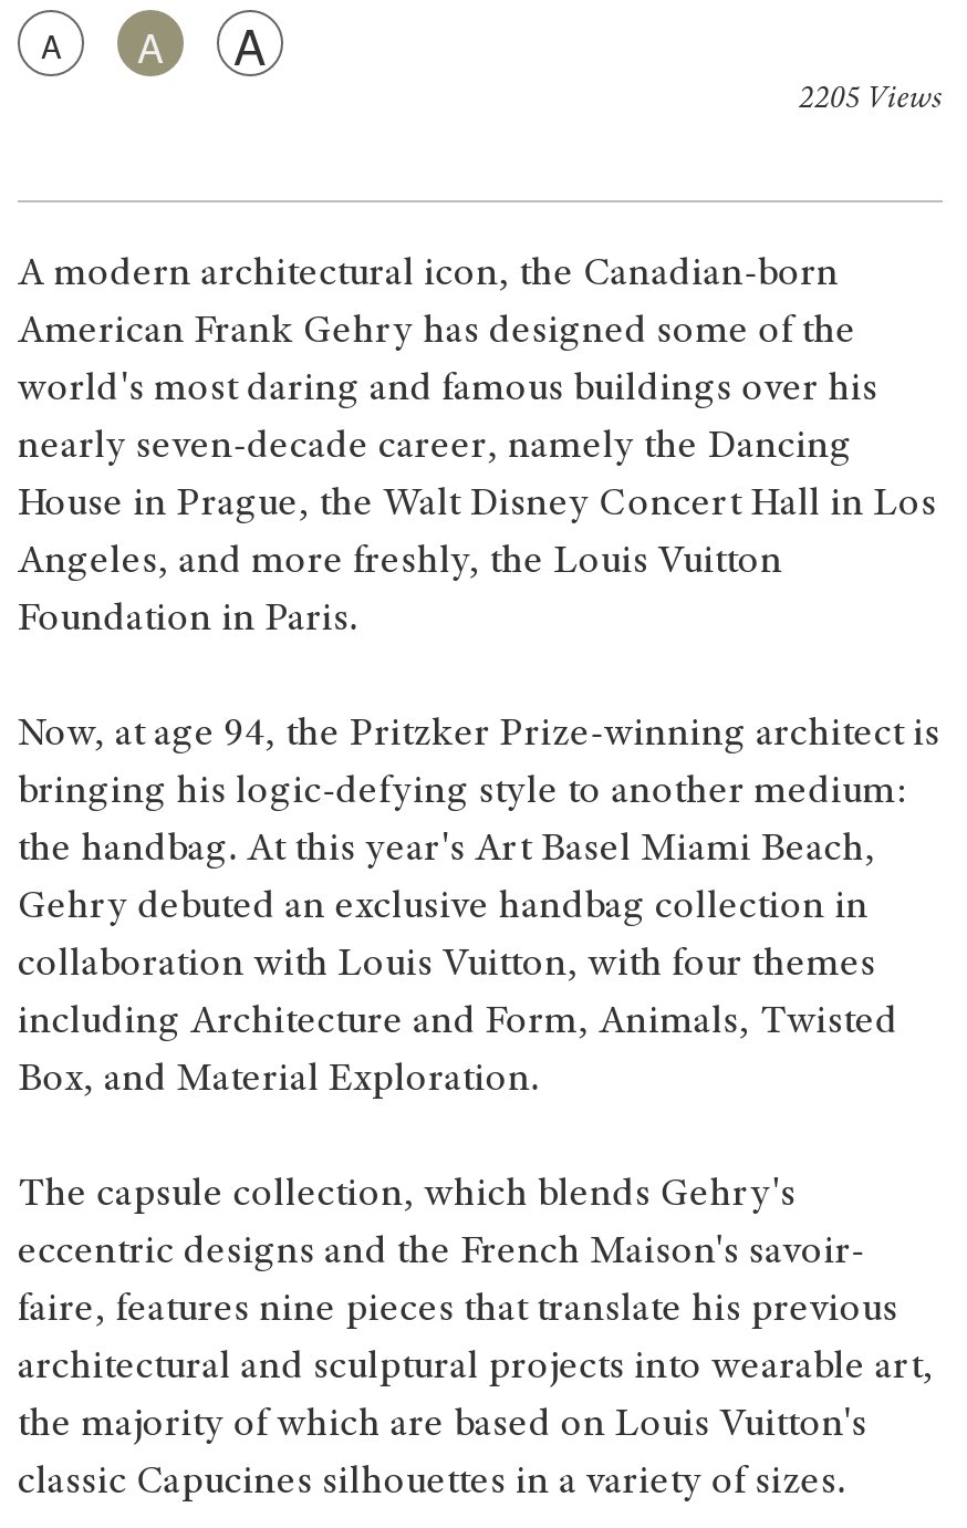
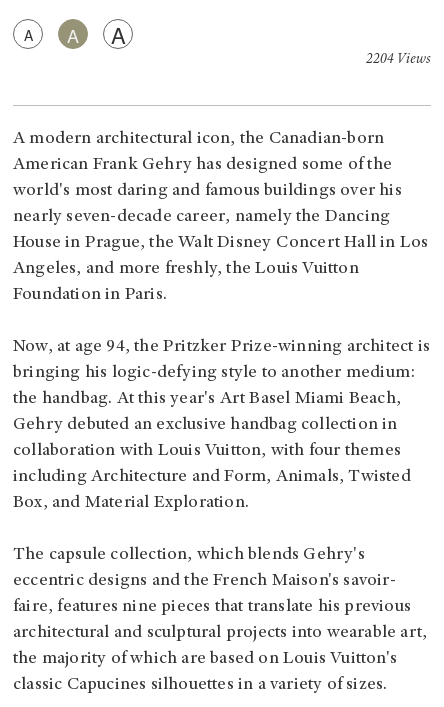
- 2205 Views
+ 2204 Views
